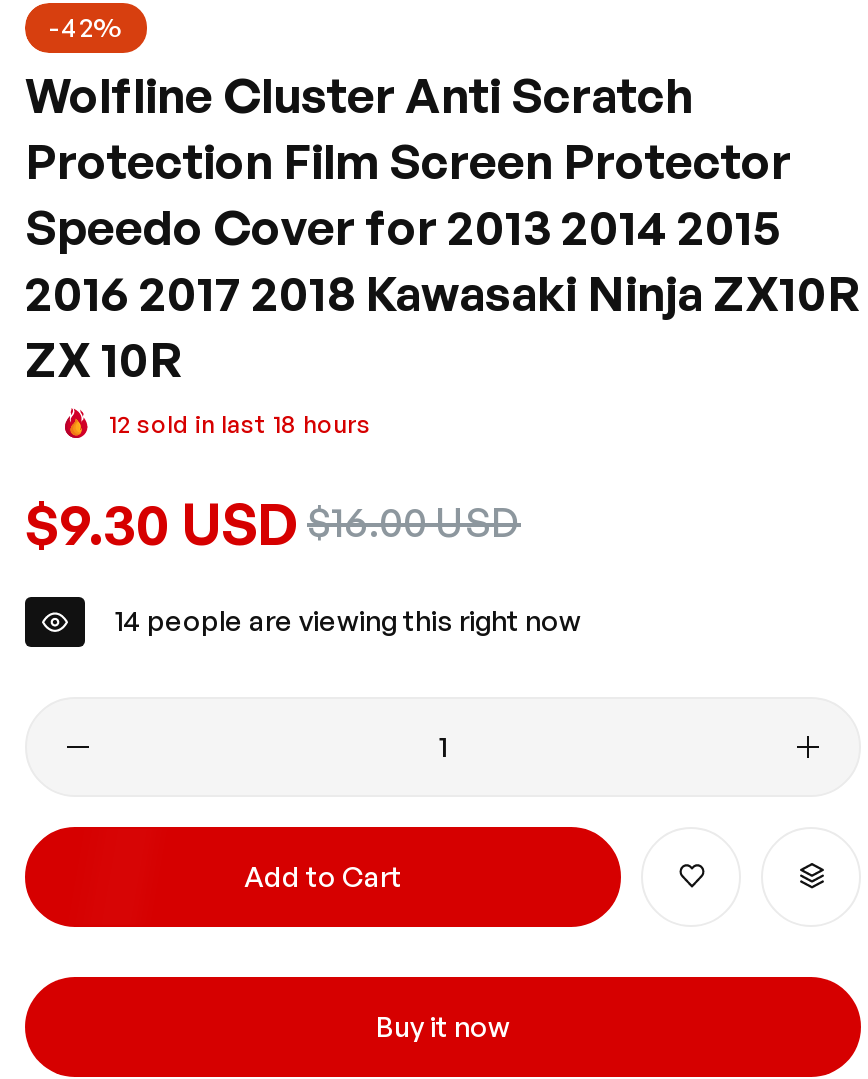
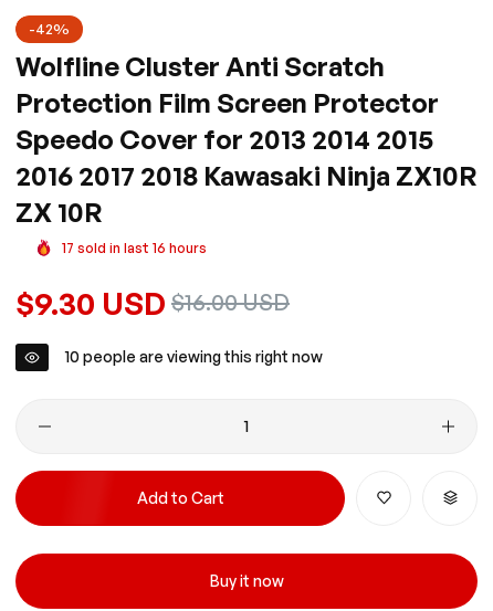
- 12 sold in last 18 hours
+ 17 sold in last 16 hours

- 14 people are viewing this right now
+ 10 people are viewing this right now
